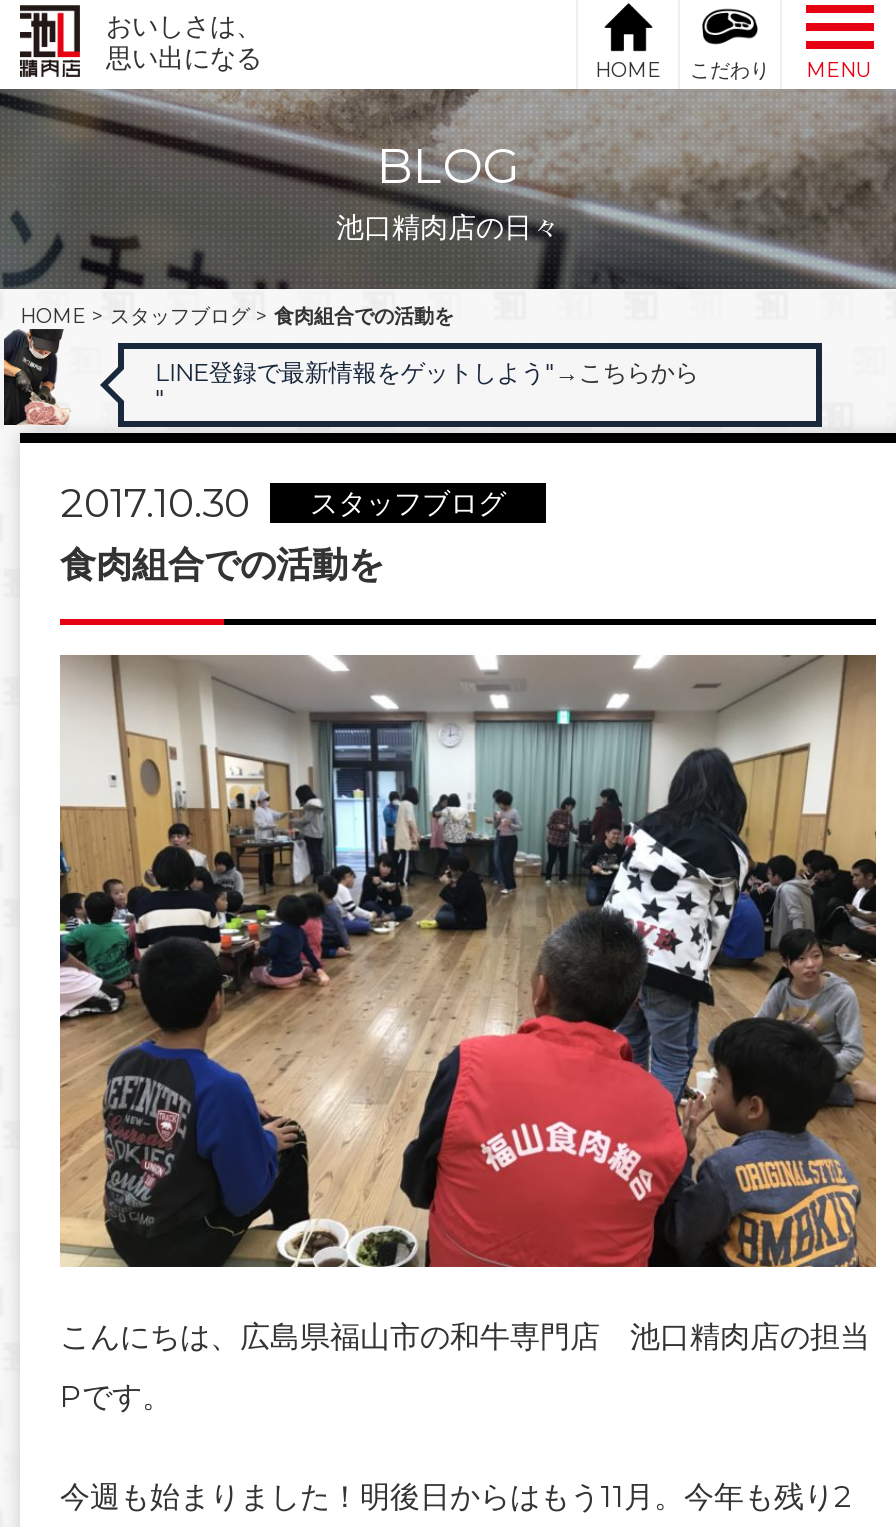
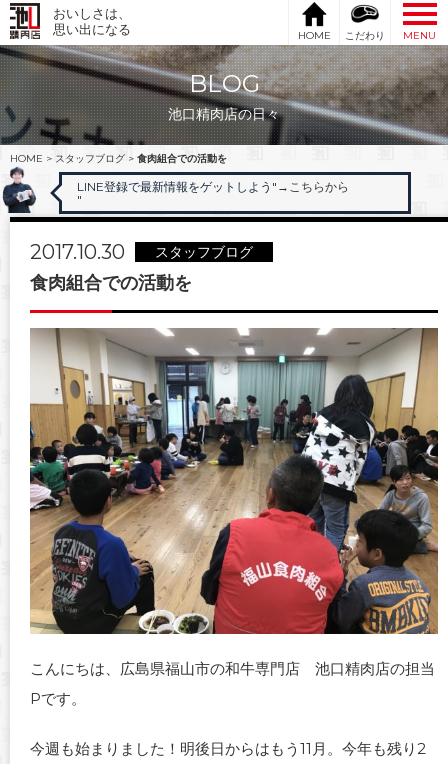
- [image]
+ [image]
